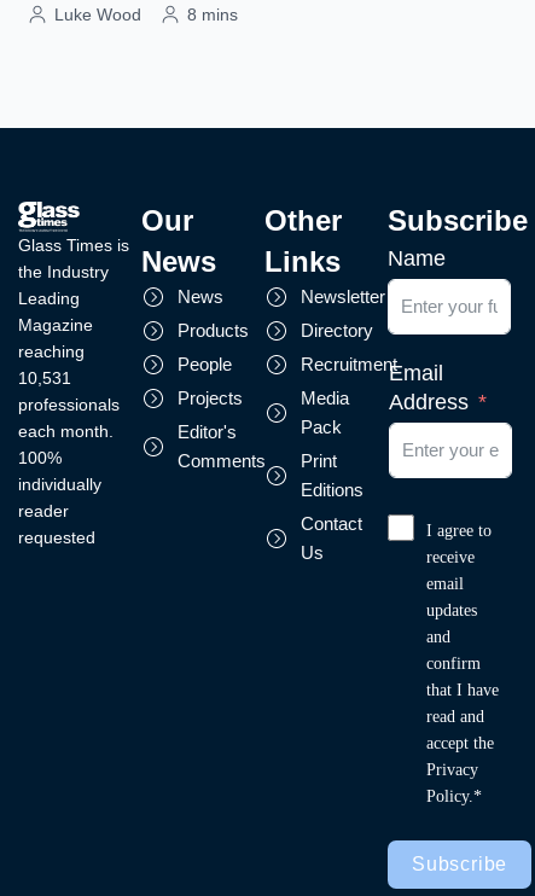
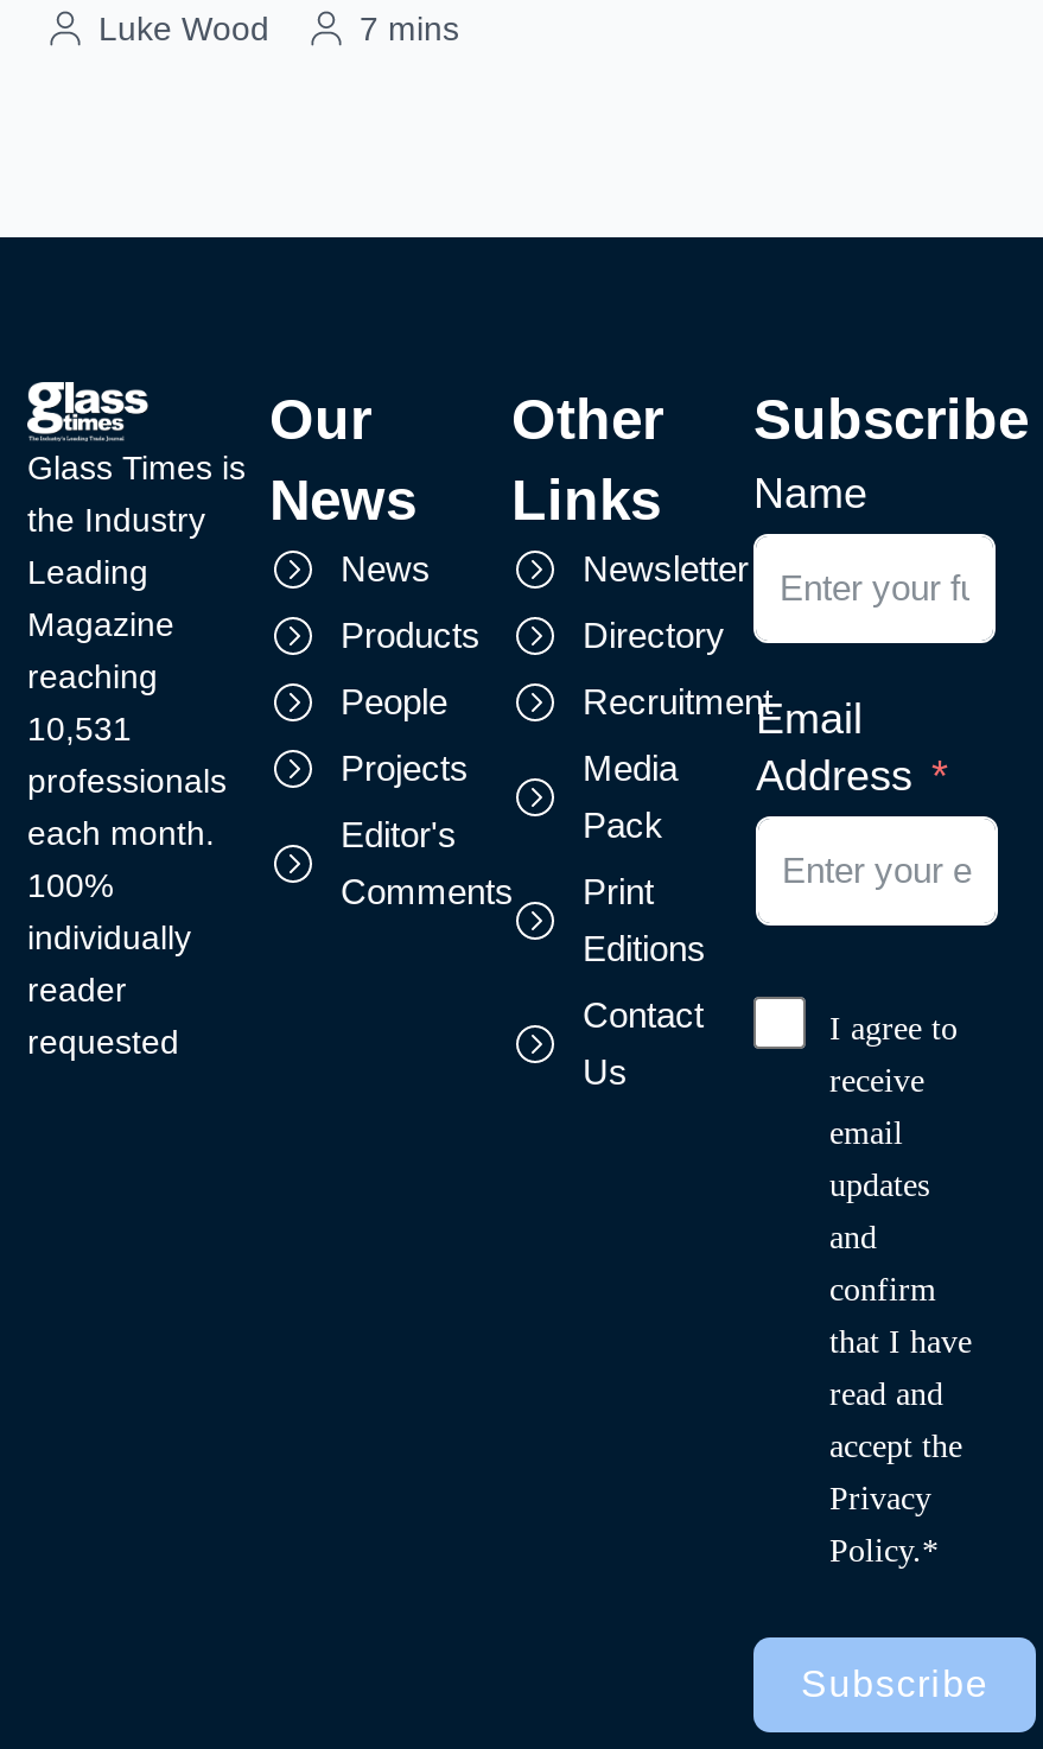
- 8 mins
+ 7 mins
